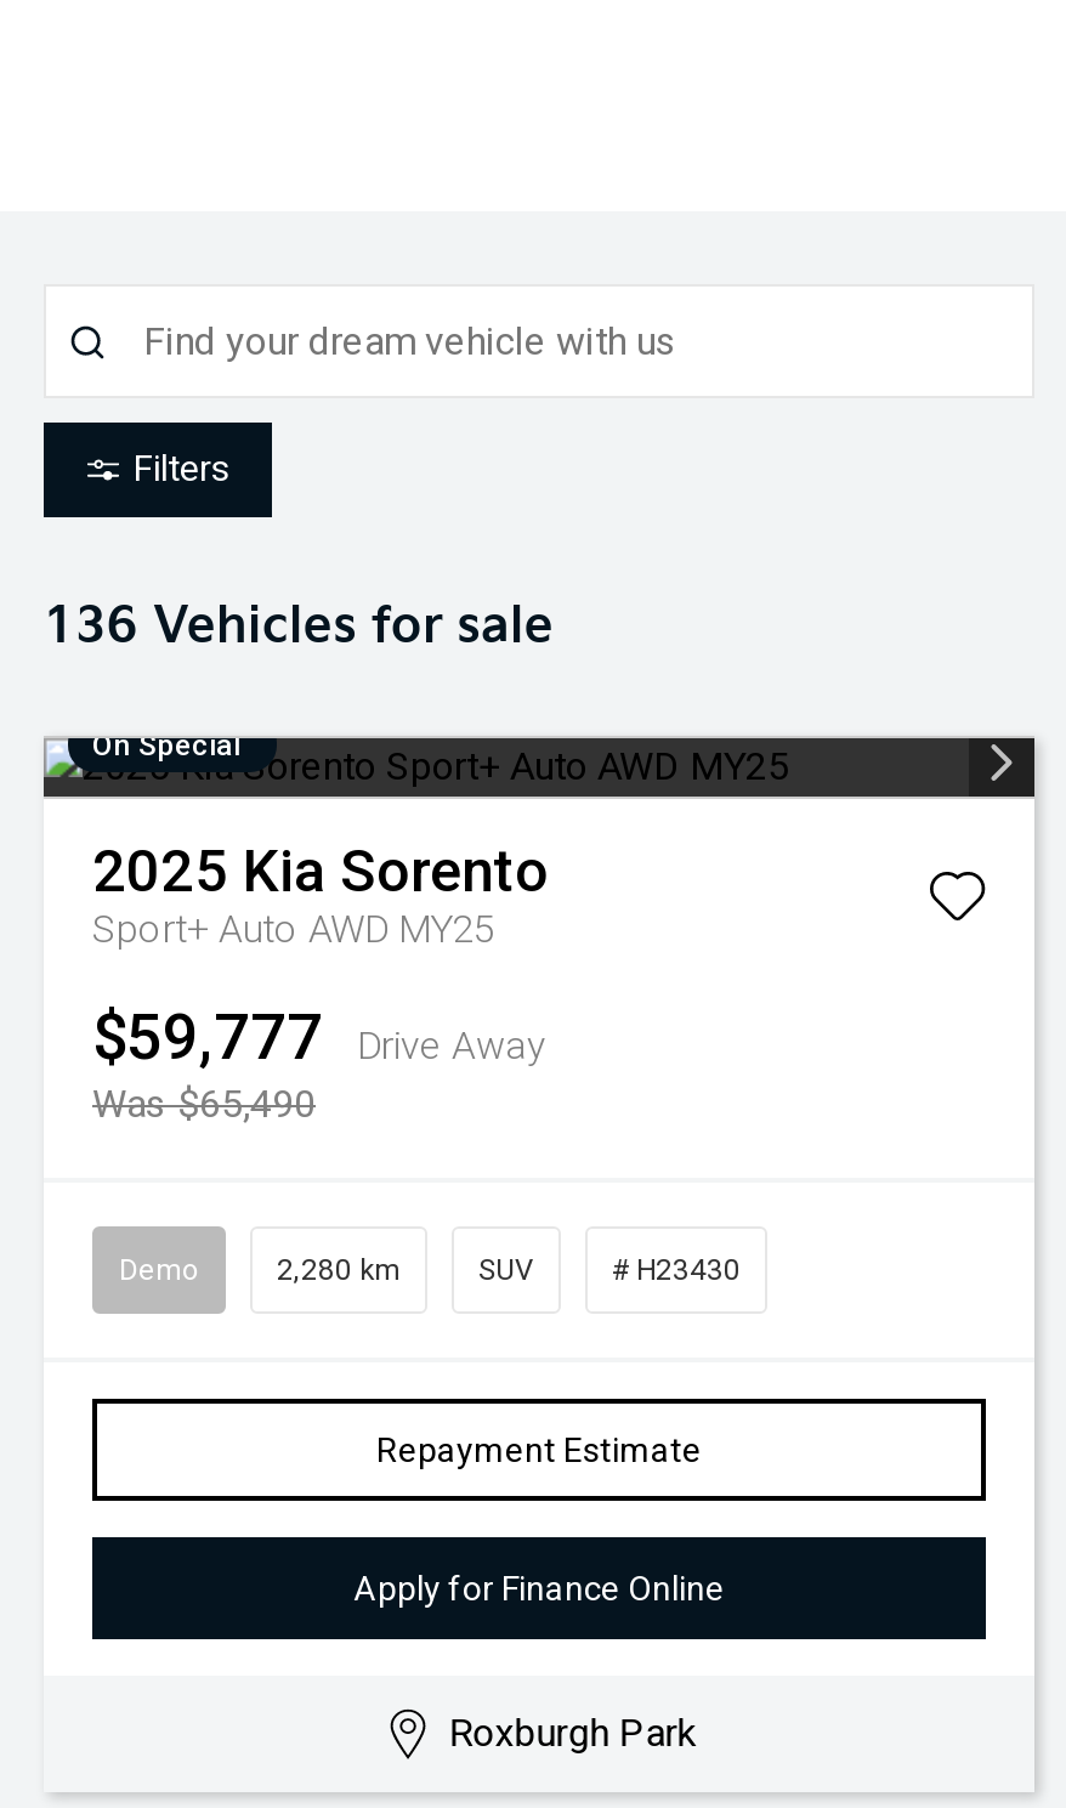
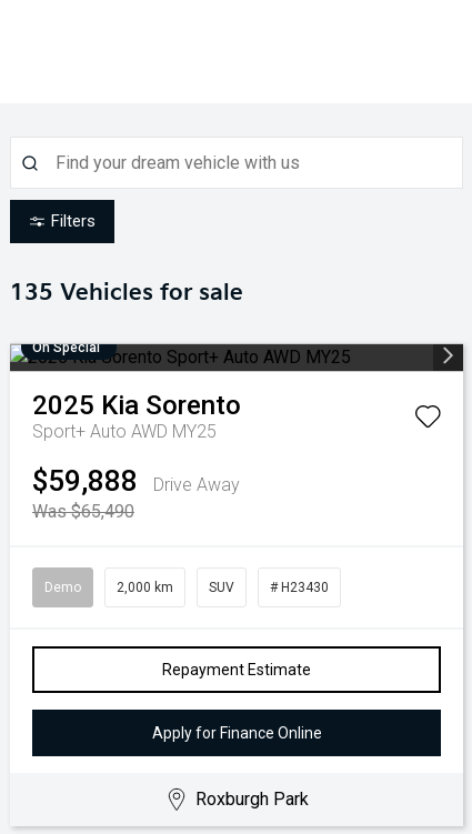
- 136 Vehicles for sale
+ 135 Vehicles for sale

- $59,777 Drive Away
+ $59,888 Drive Away

- 2,280 km
+ 2,000 km
